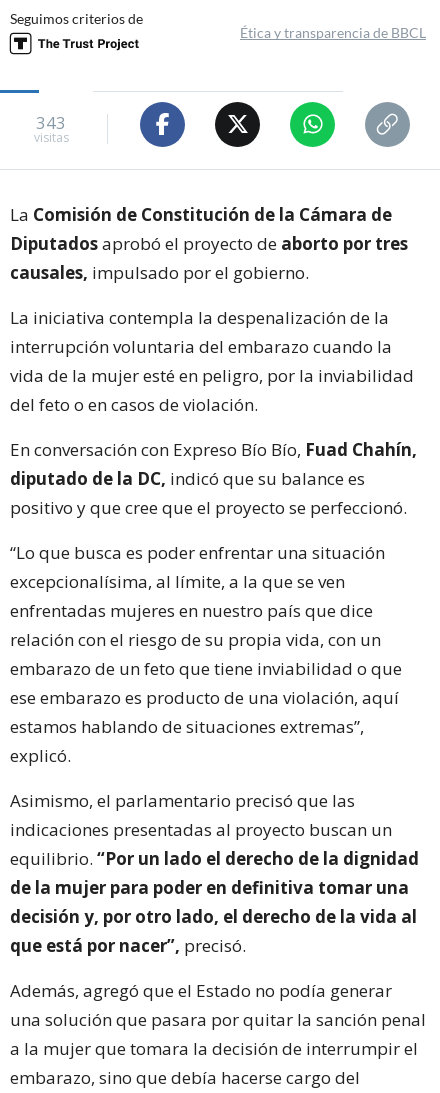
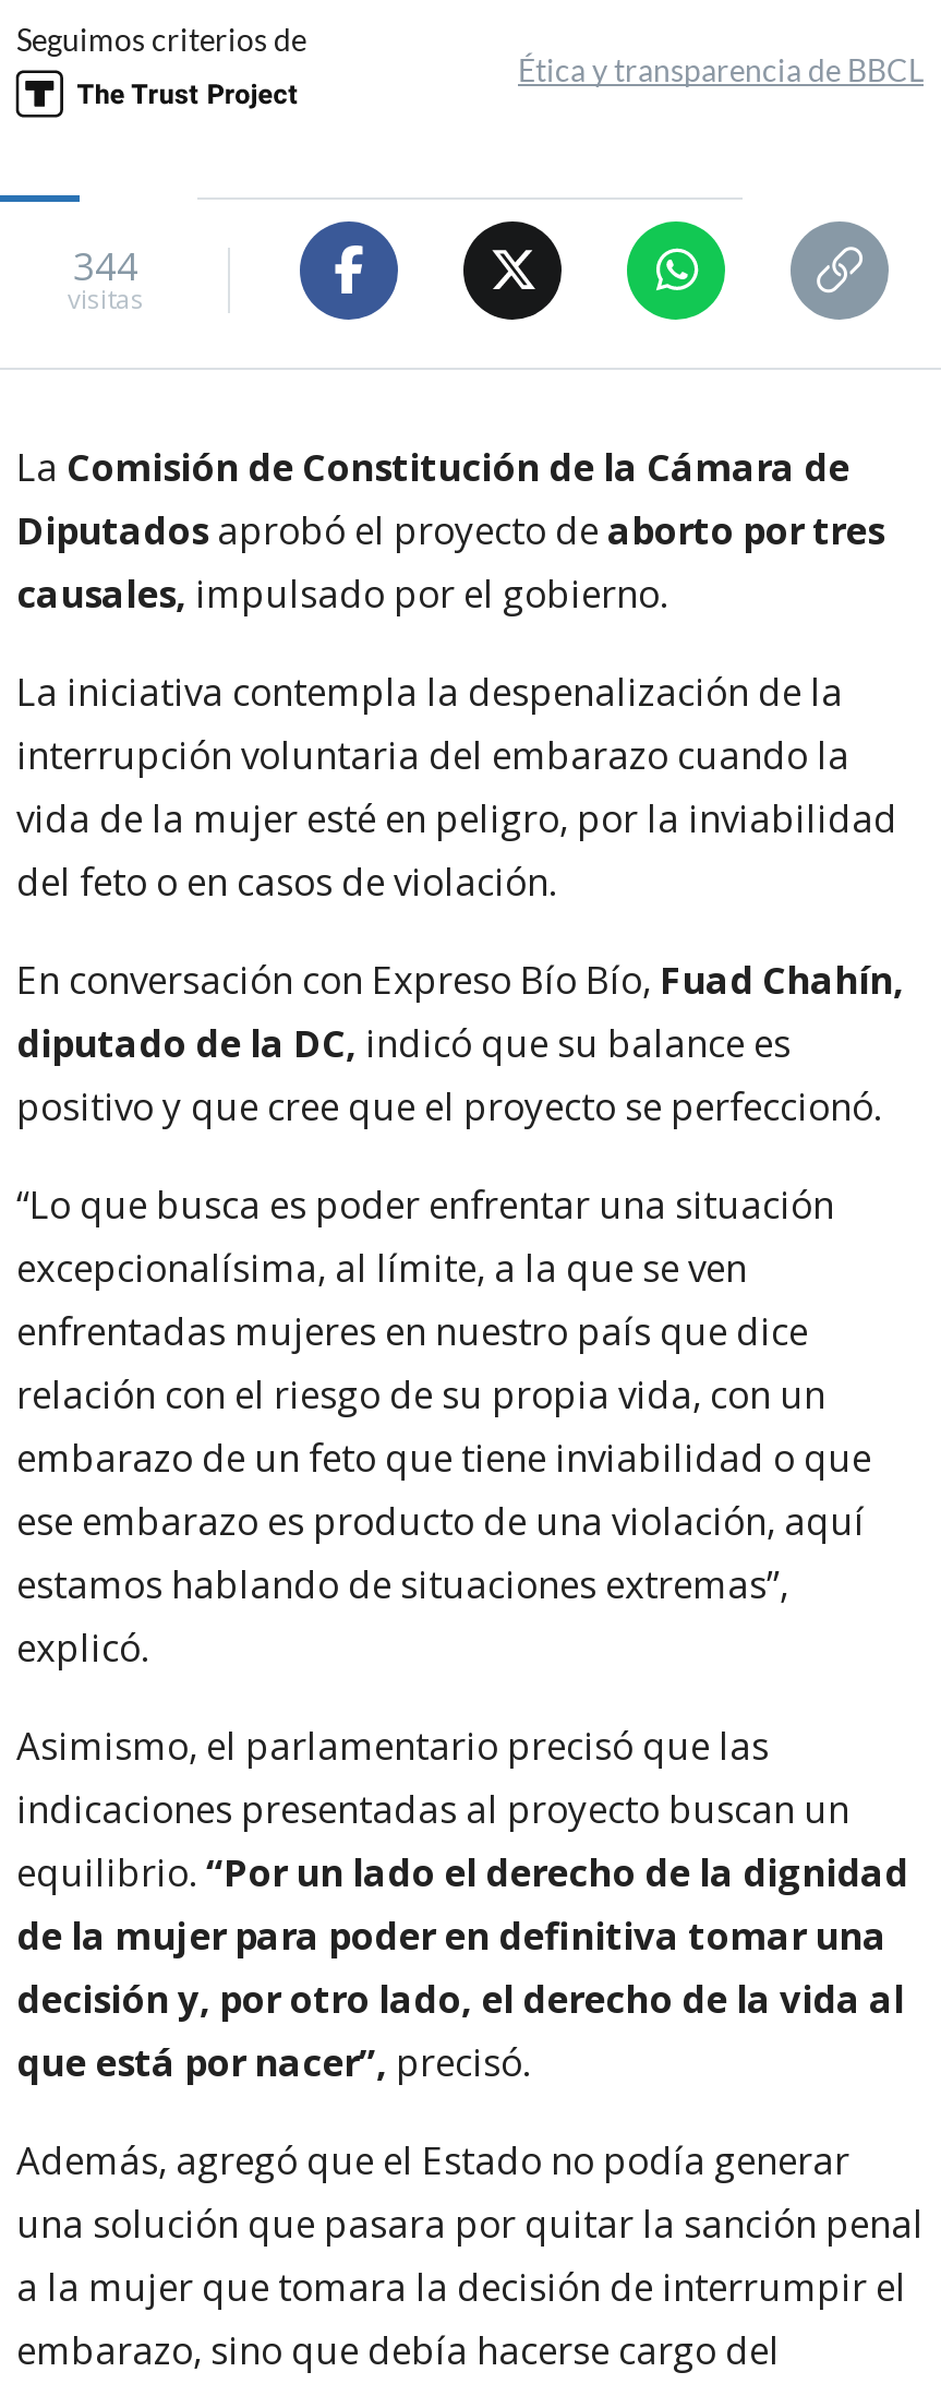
- 343
+ 344
